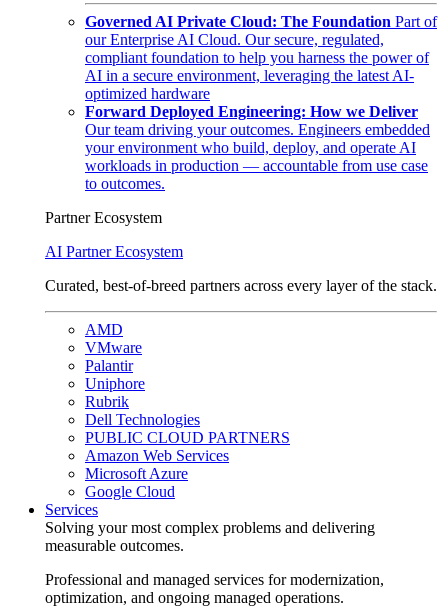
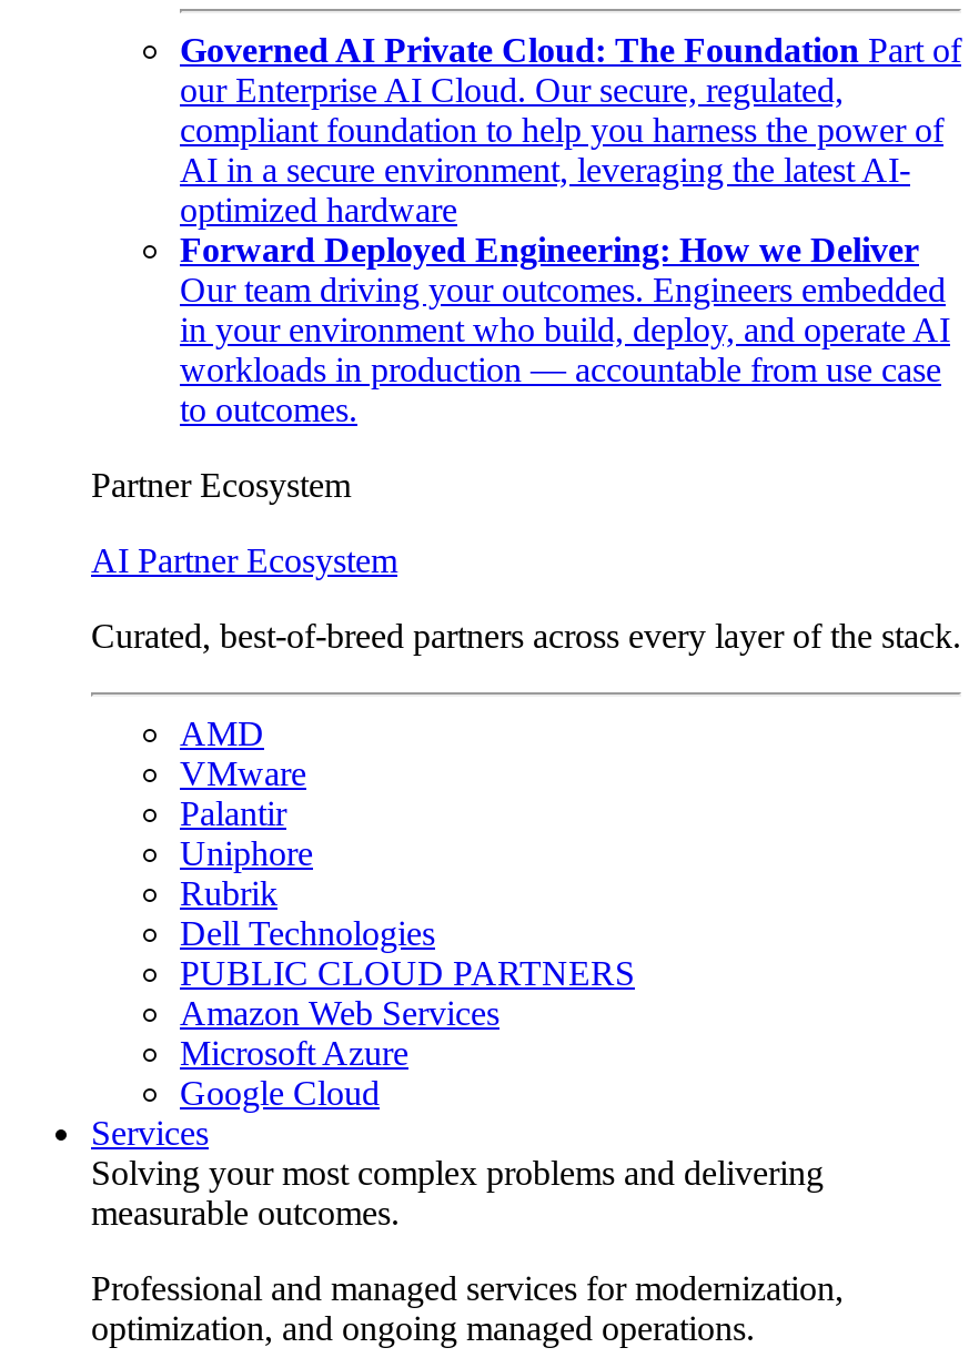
- your environment who build, deploy, and operate AI
+ in your environment who build, deploy, and operate AI
